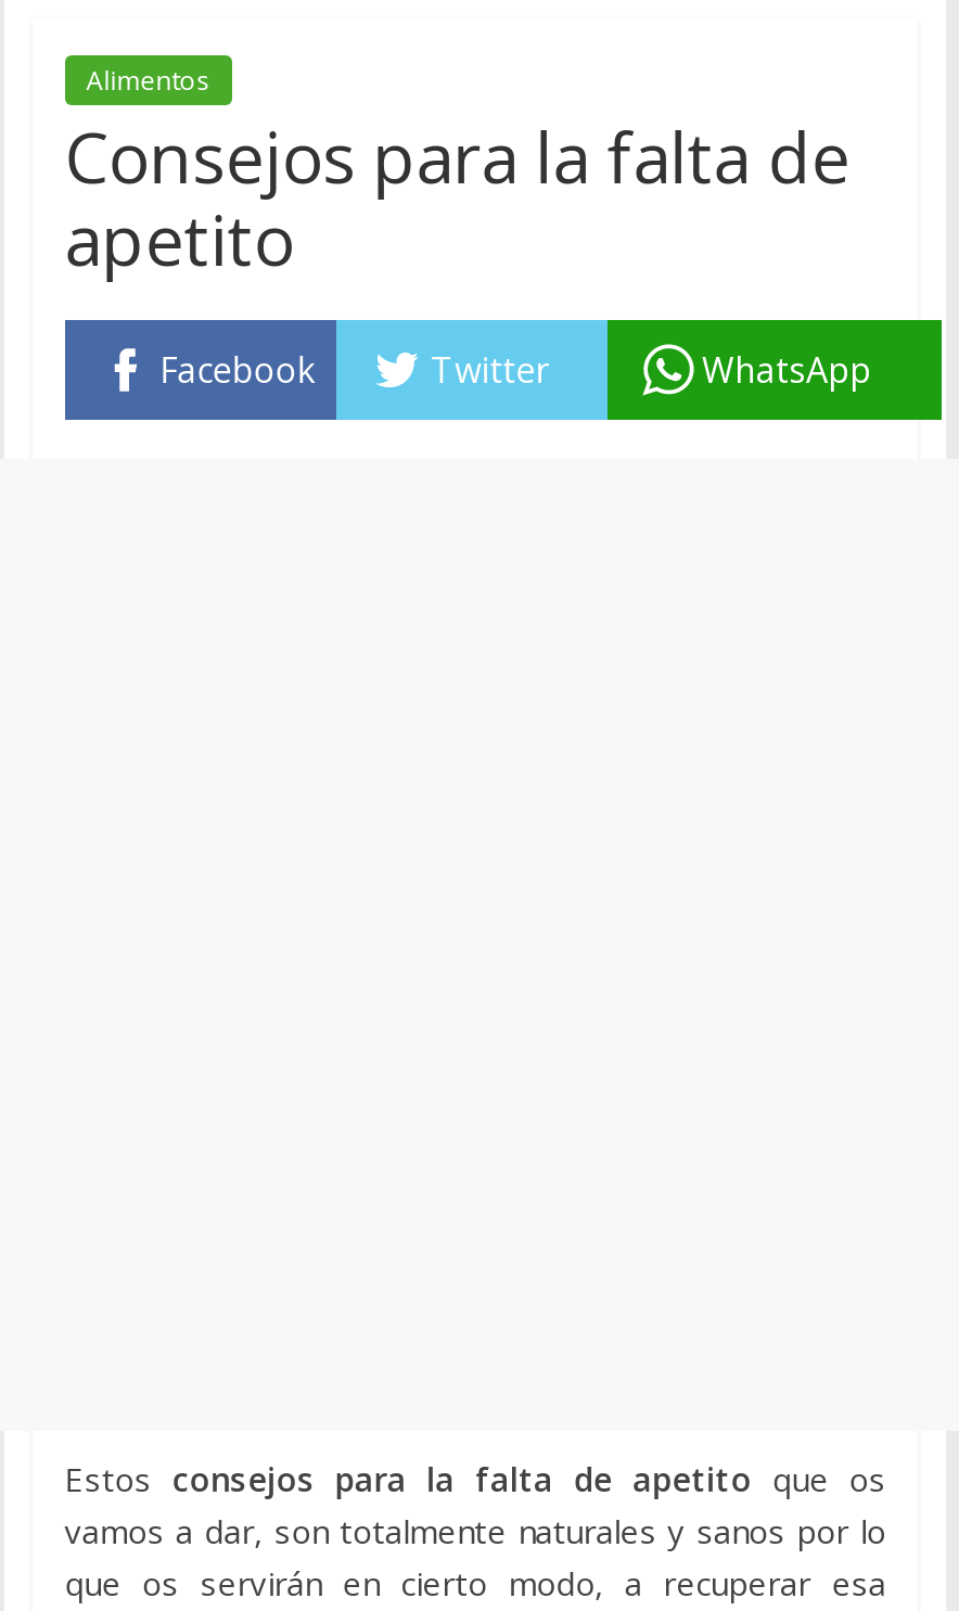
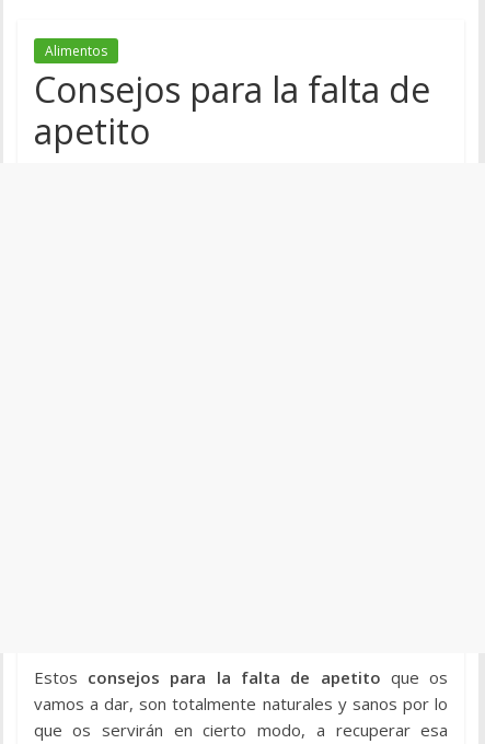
- Facebook
- Twitter
- WhatsApp
